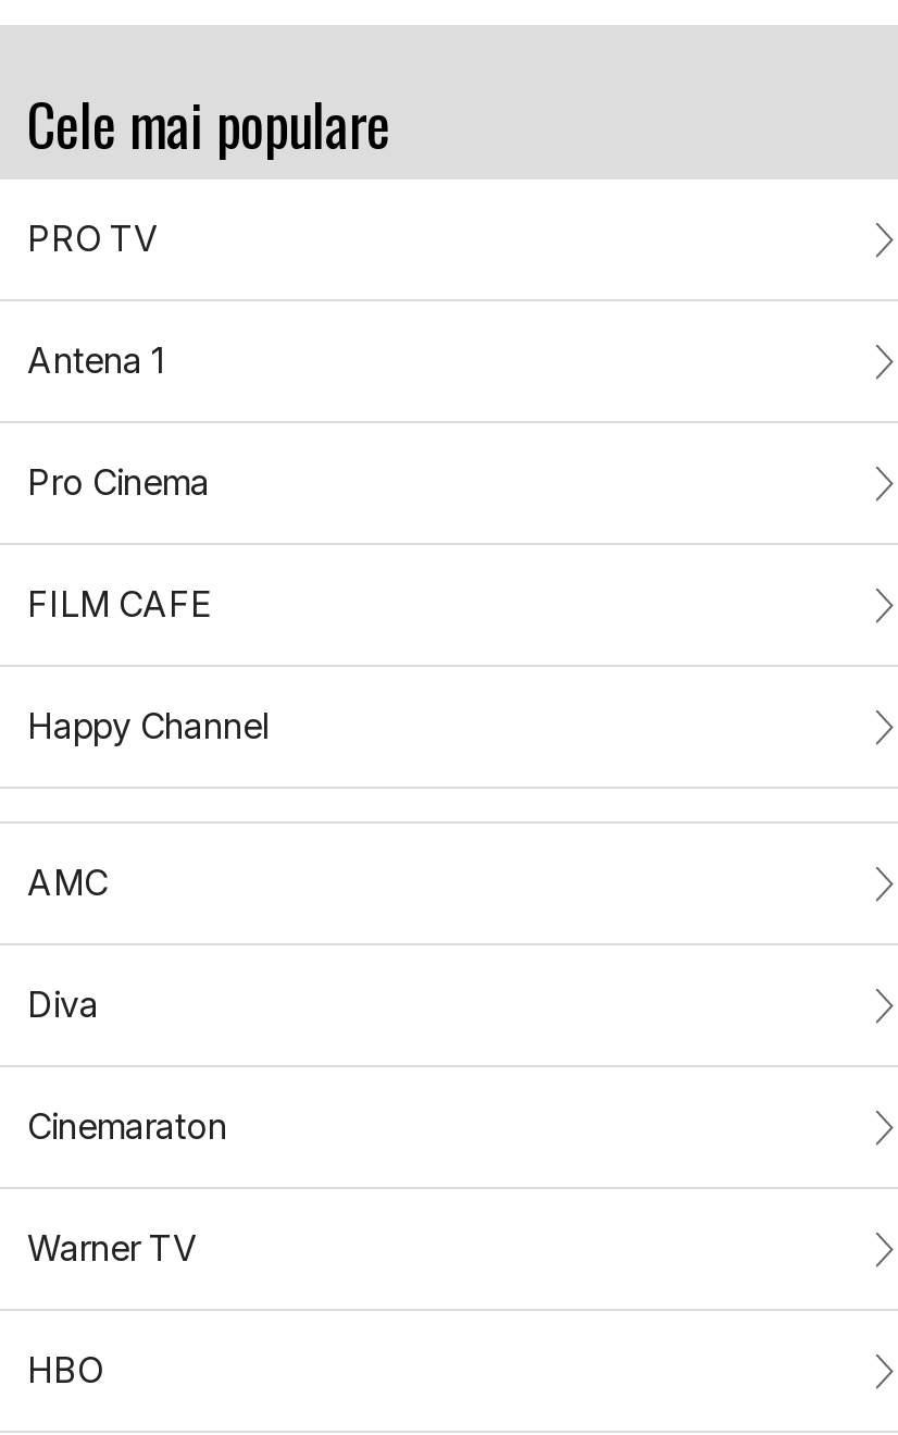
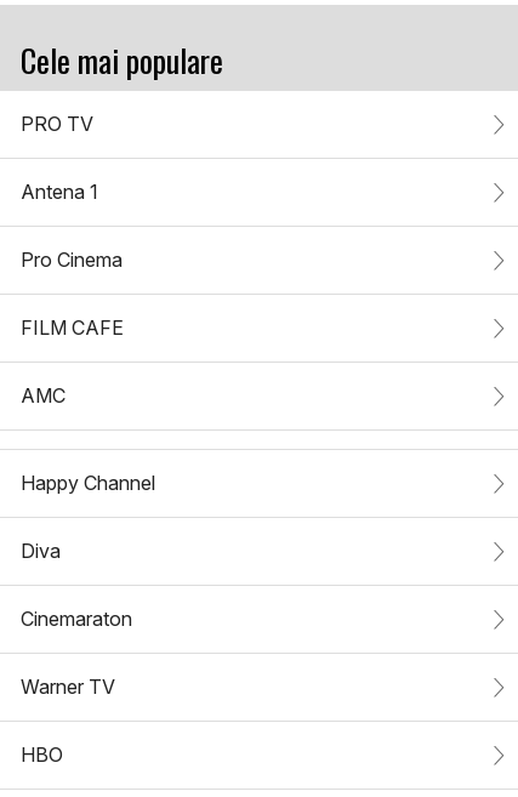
moved down: Happy Channel

moved up: AMC
